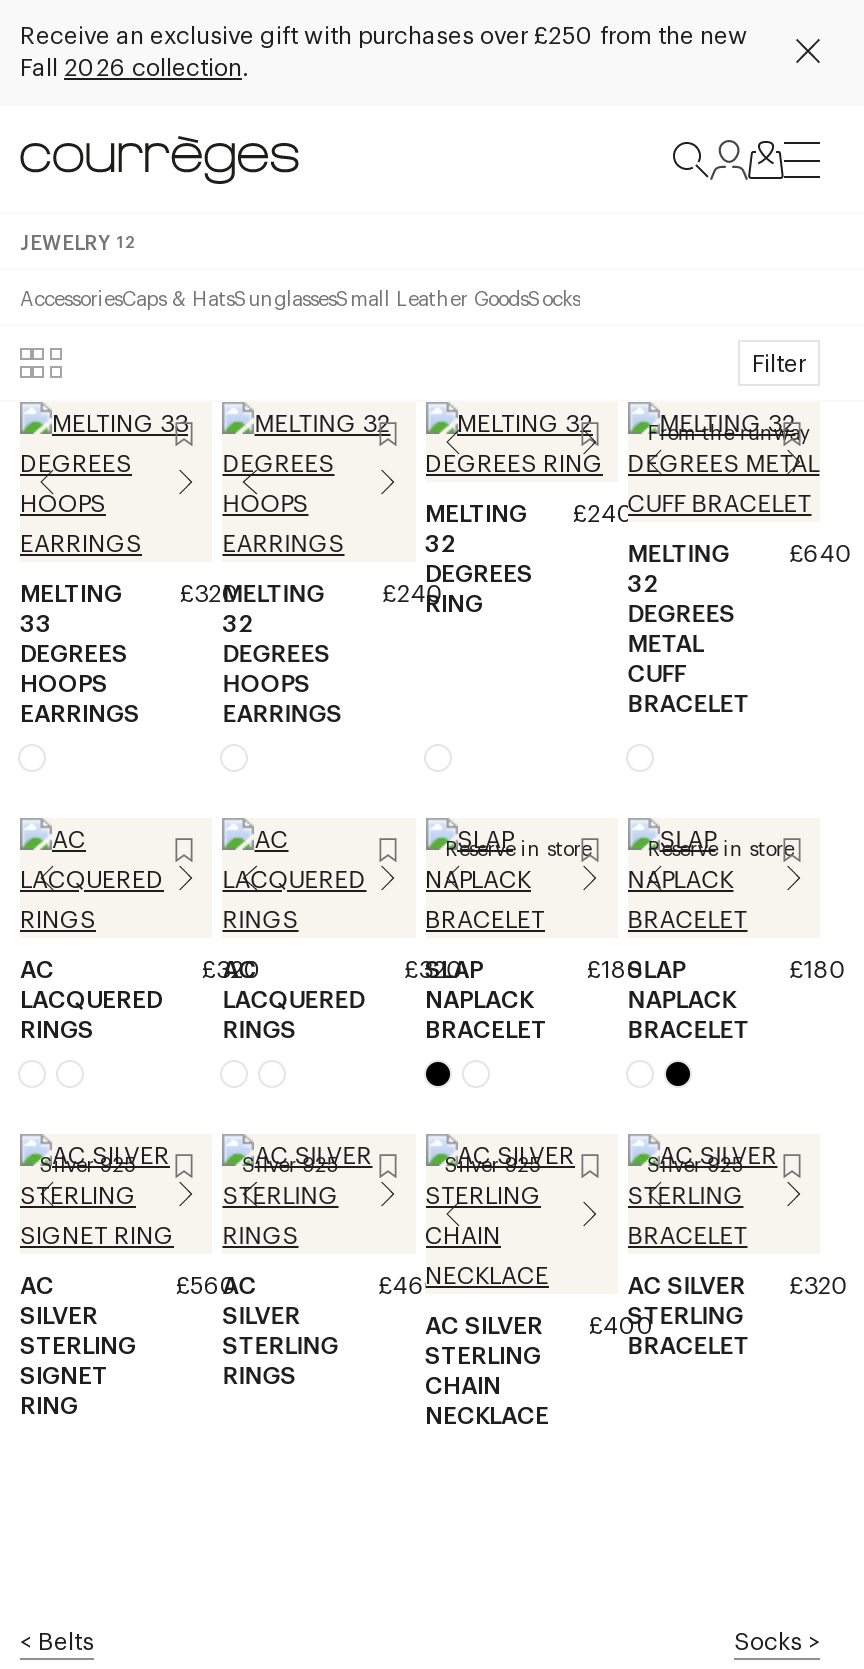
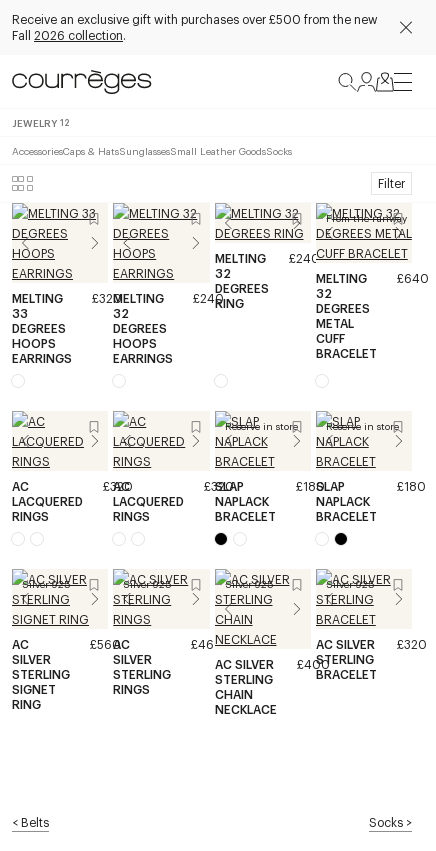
- Receive an exclusive gift with purchases over £250 from the new
+ Receive an exclusive gift with purchases over £500 from the new
